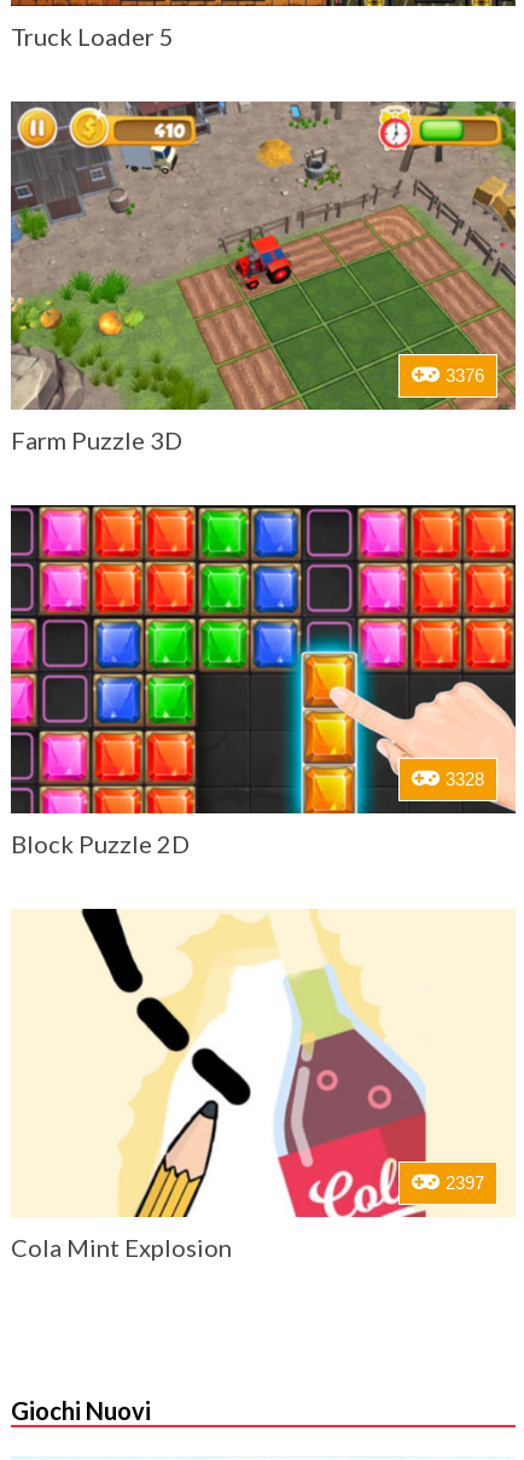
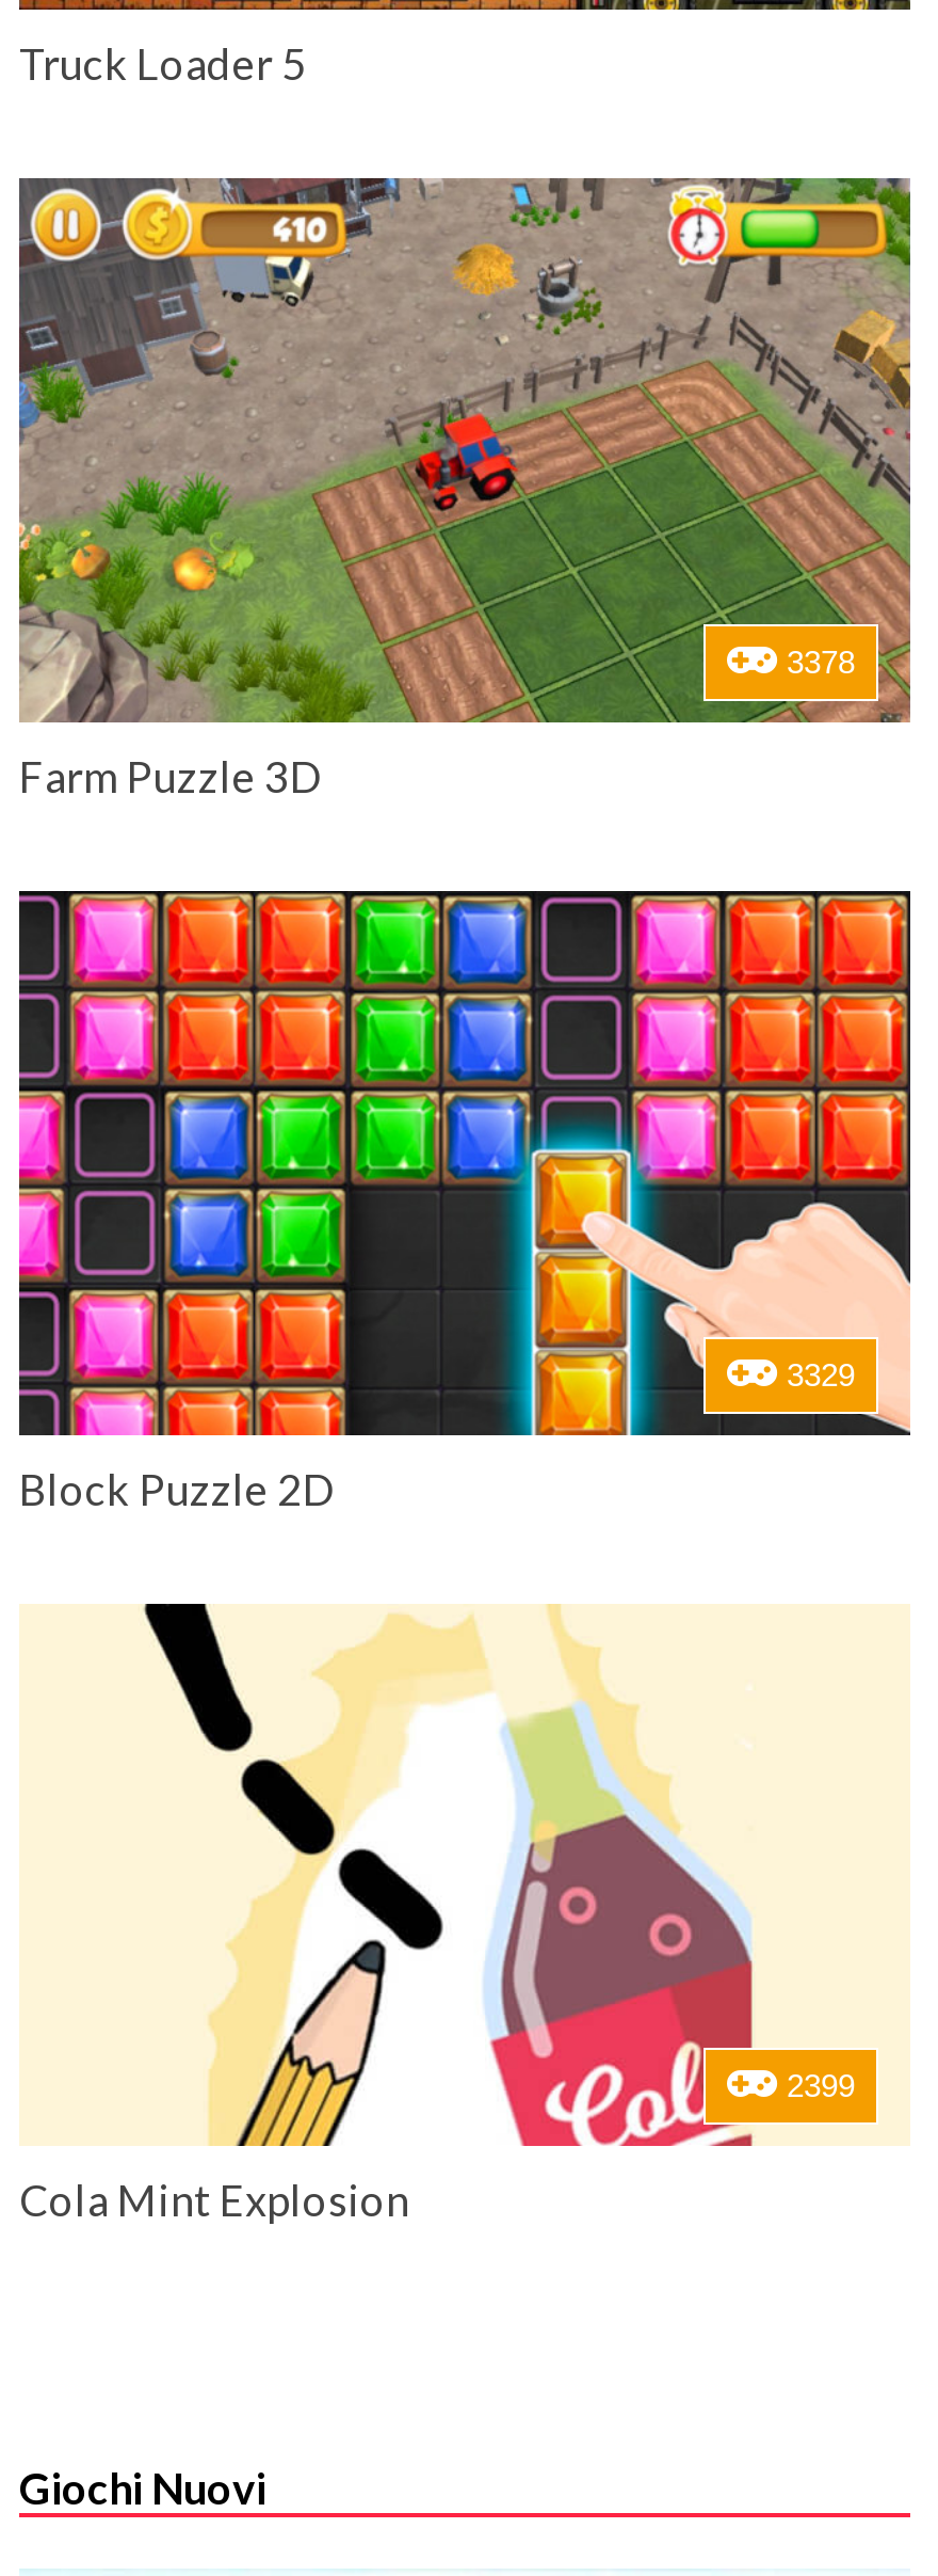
- 3376
+ 3378

- 3328
+ 3329

- 2397
+ 2399
